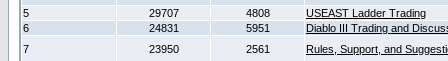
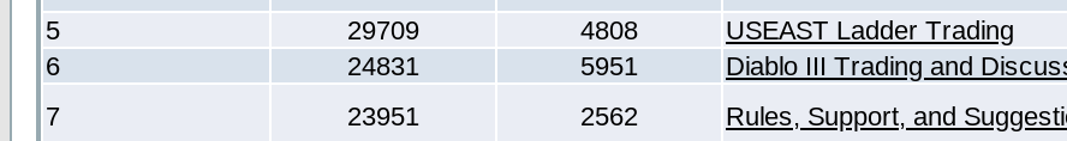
- 29707
+ 29709

- 23950
+ 23951

- 2561
+ 2562
